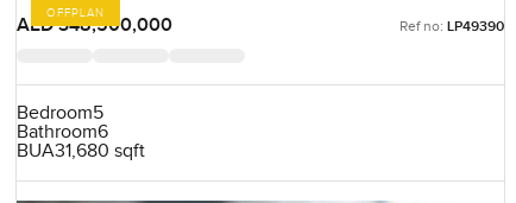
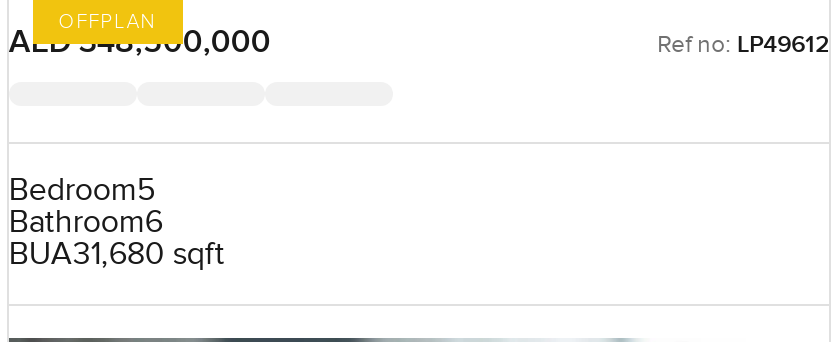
- Ref no: LP49390
+ Ref no: LP49612
